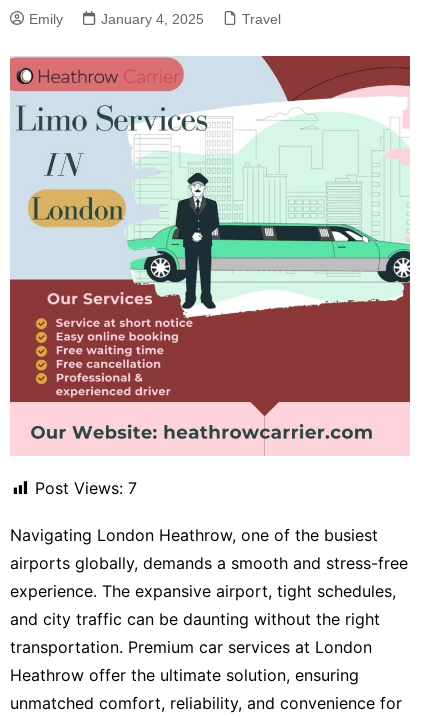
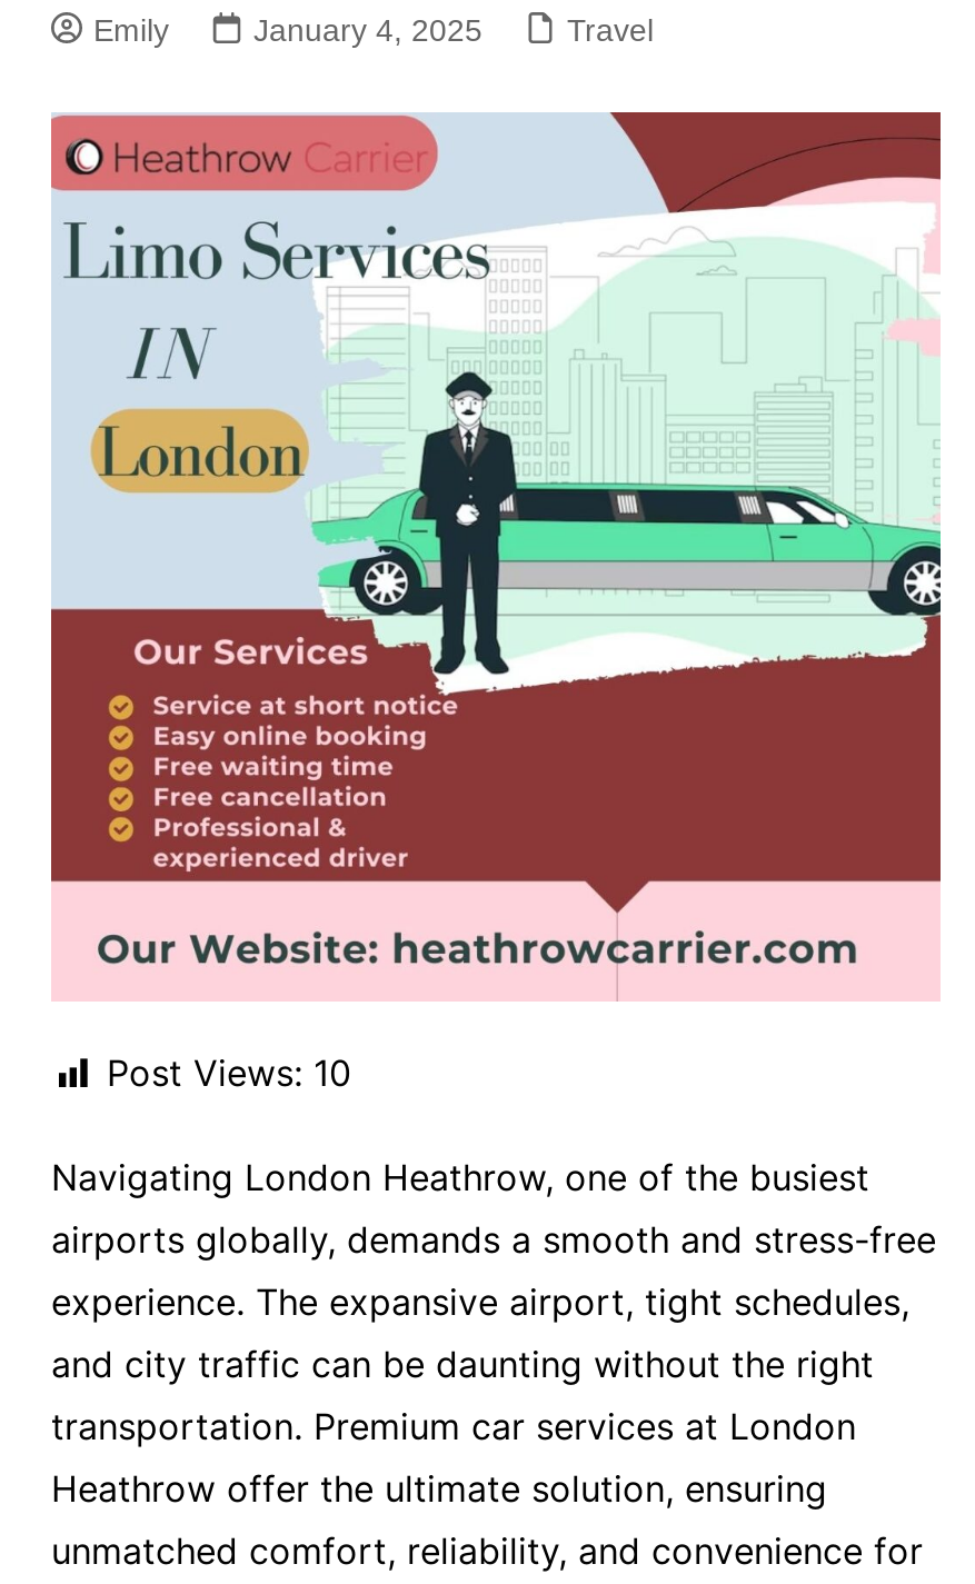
- Post Views: 7
+ Post Views: 10
